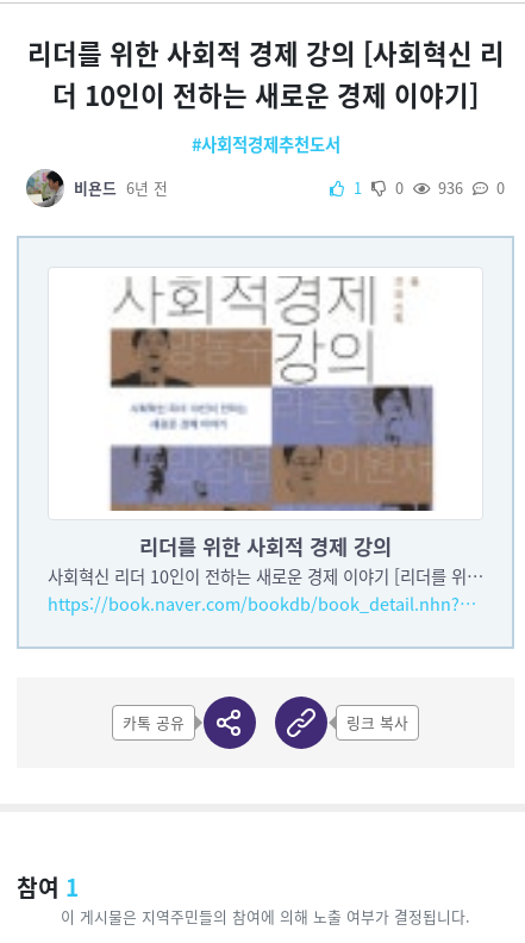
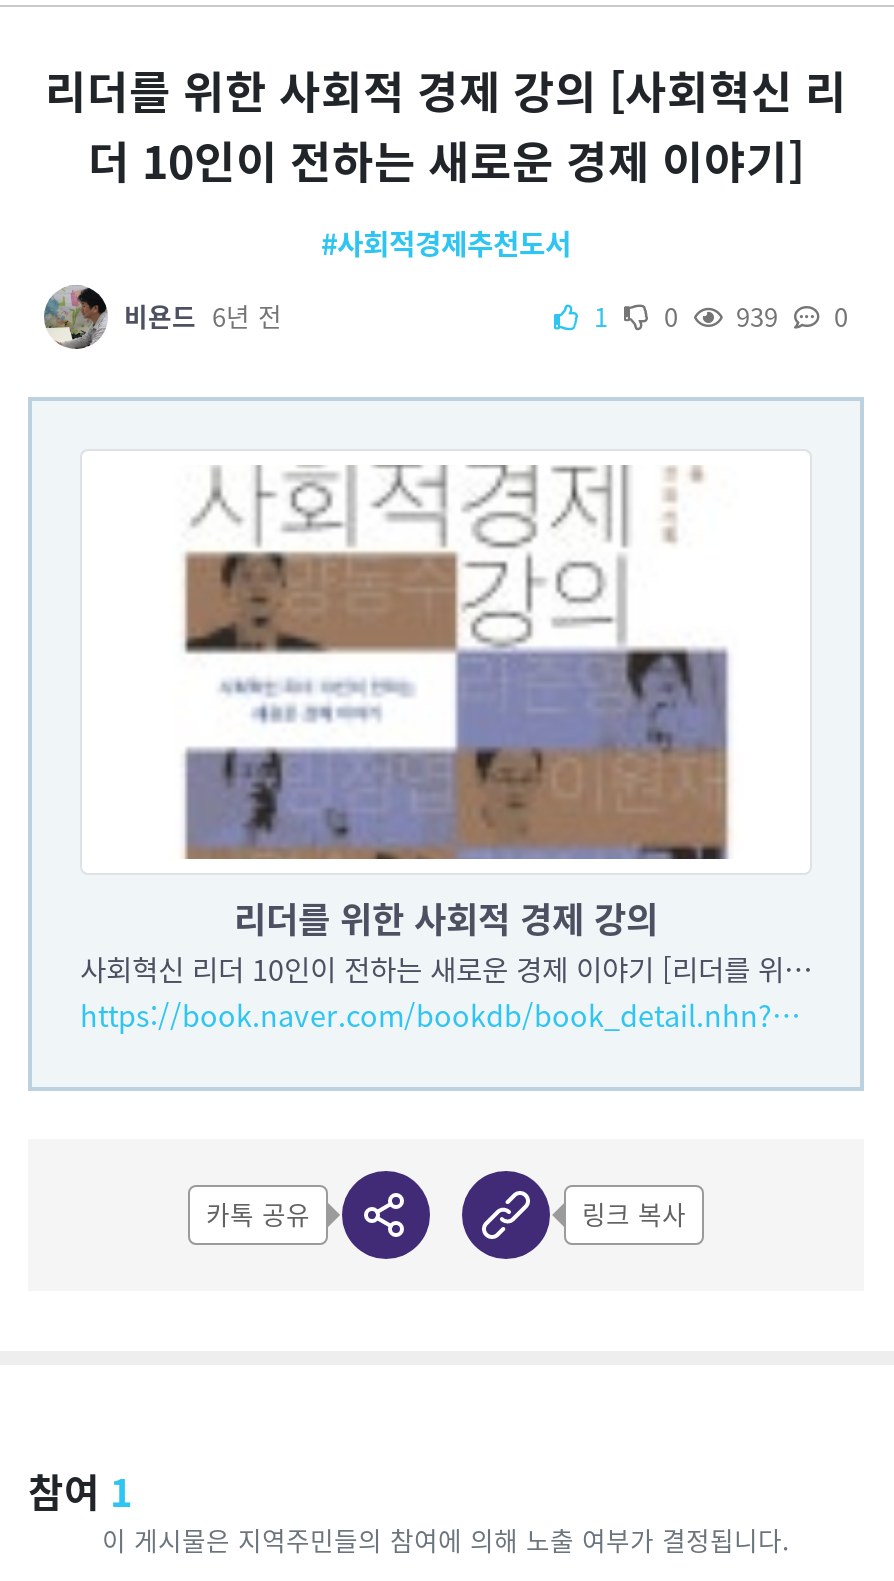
- 1 0 936 0
+ 1 0 939 0
